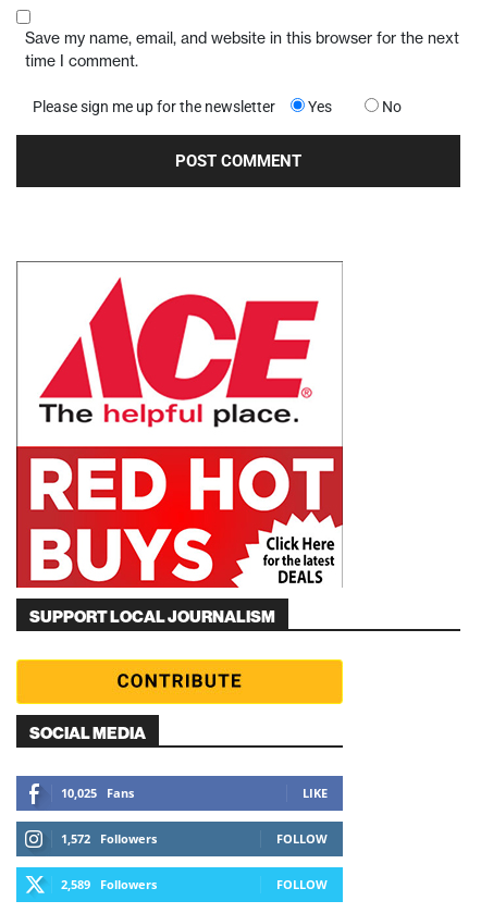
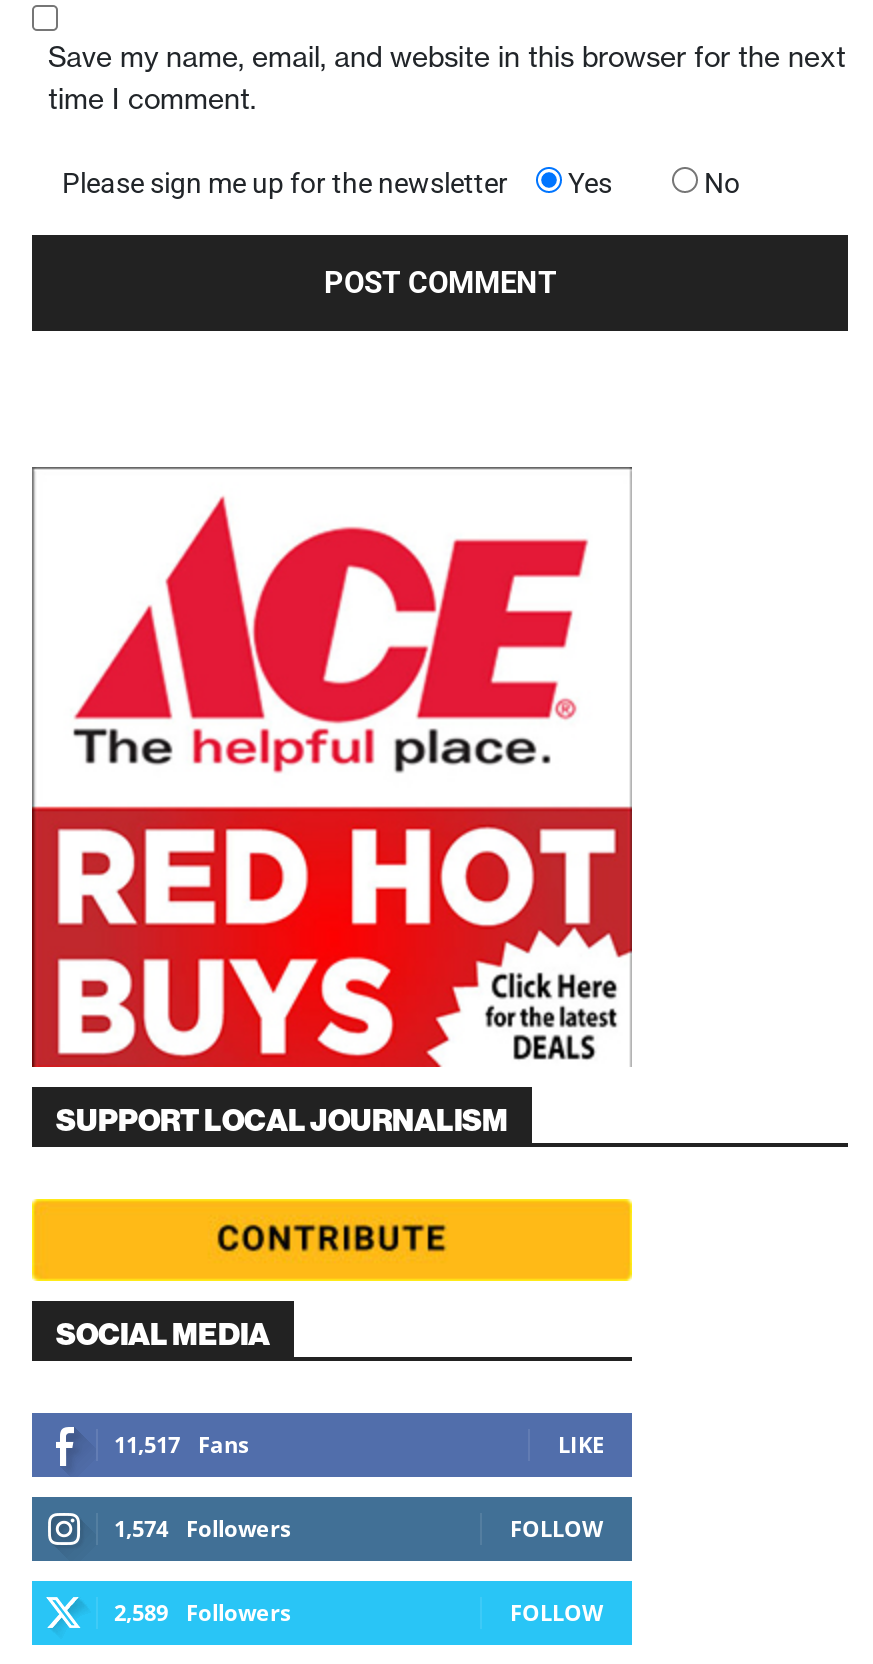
- 10,025 Fans
+ 11,517 Fans

- 1,572 Followers
+ 1,574 Followers
